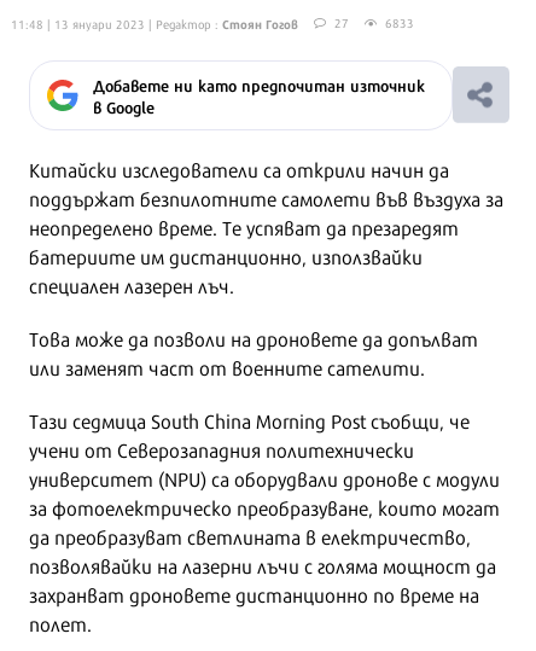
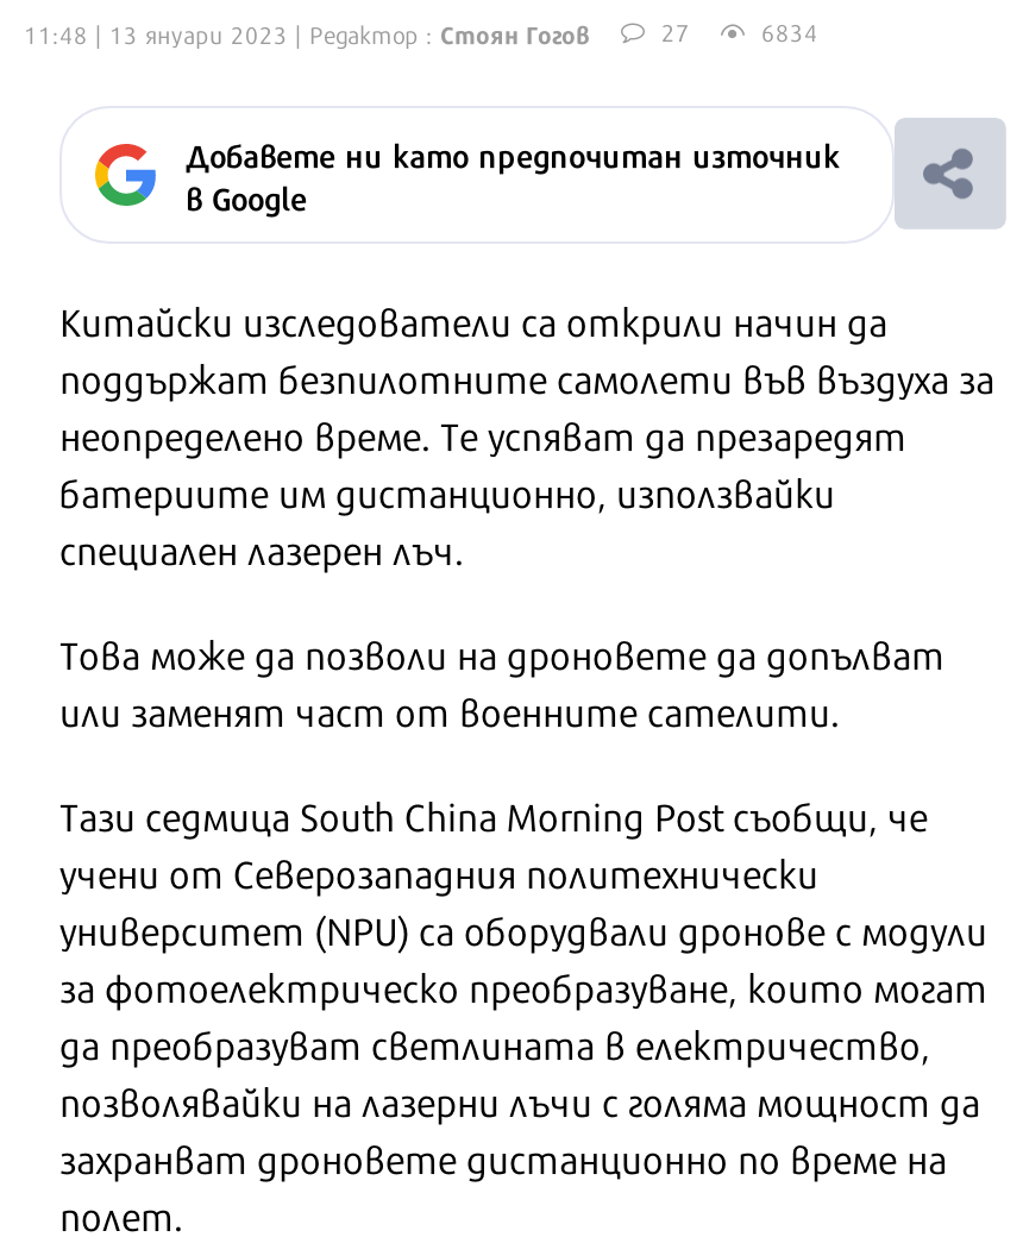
- 6833
+ 6834
